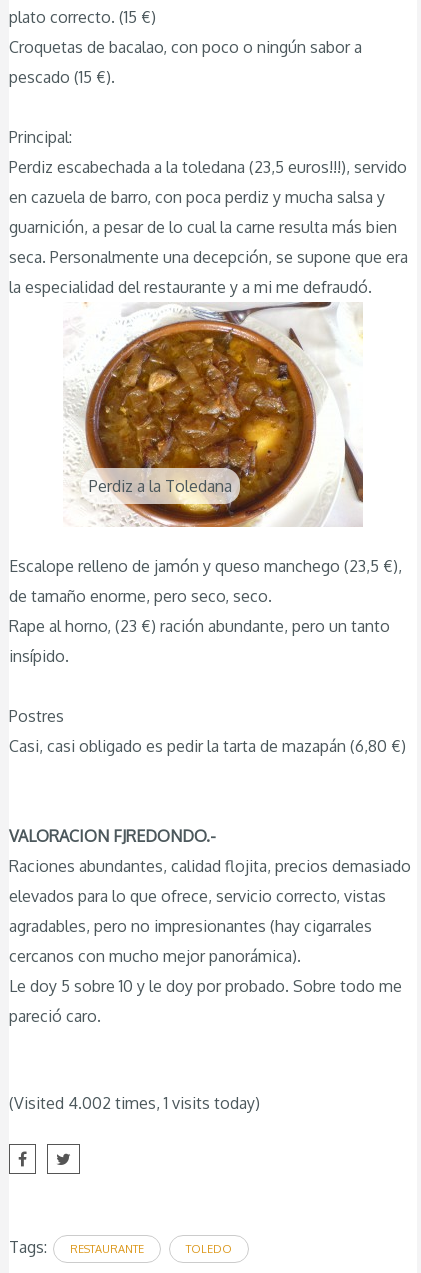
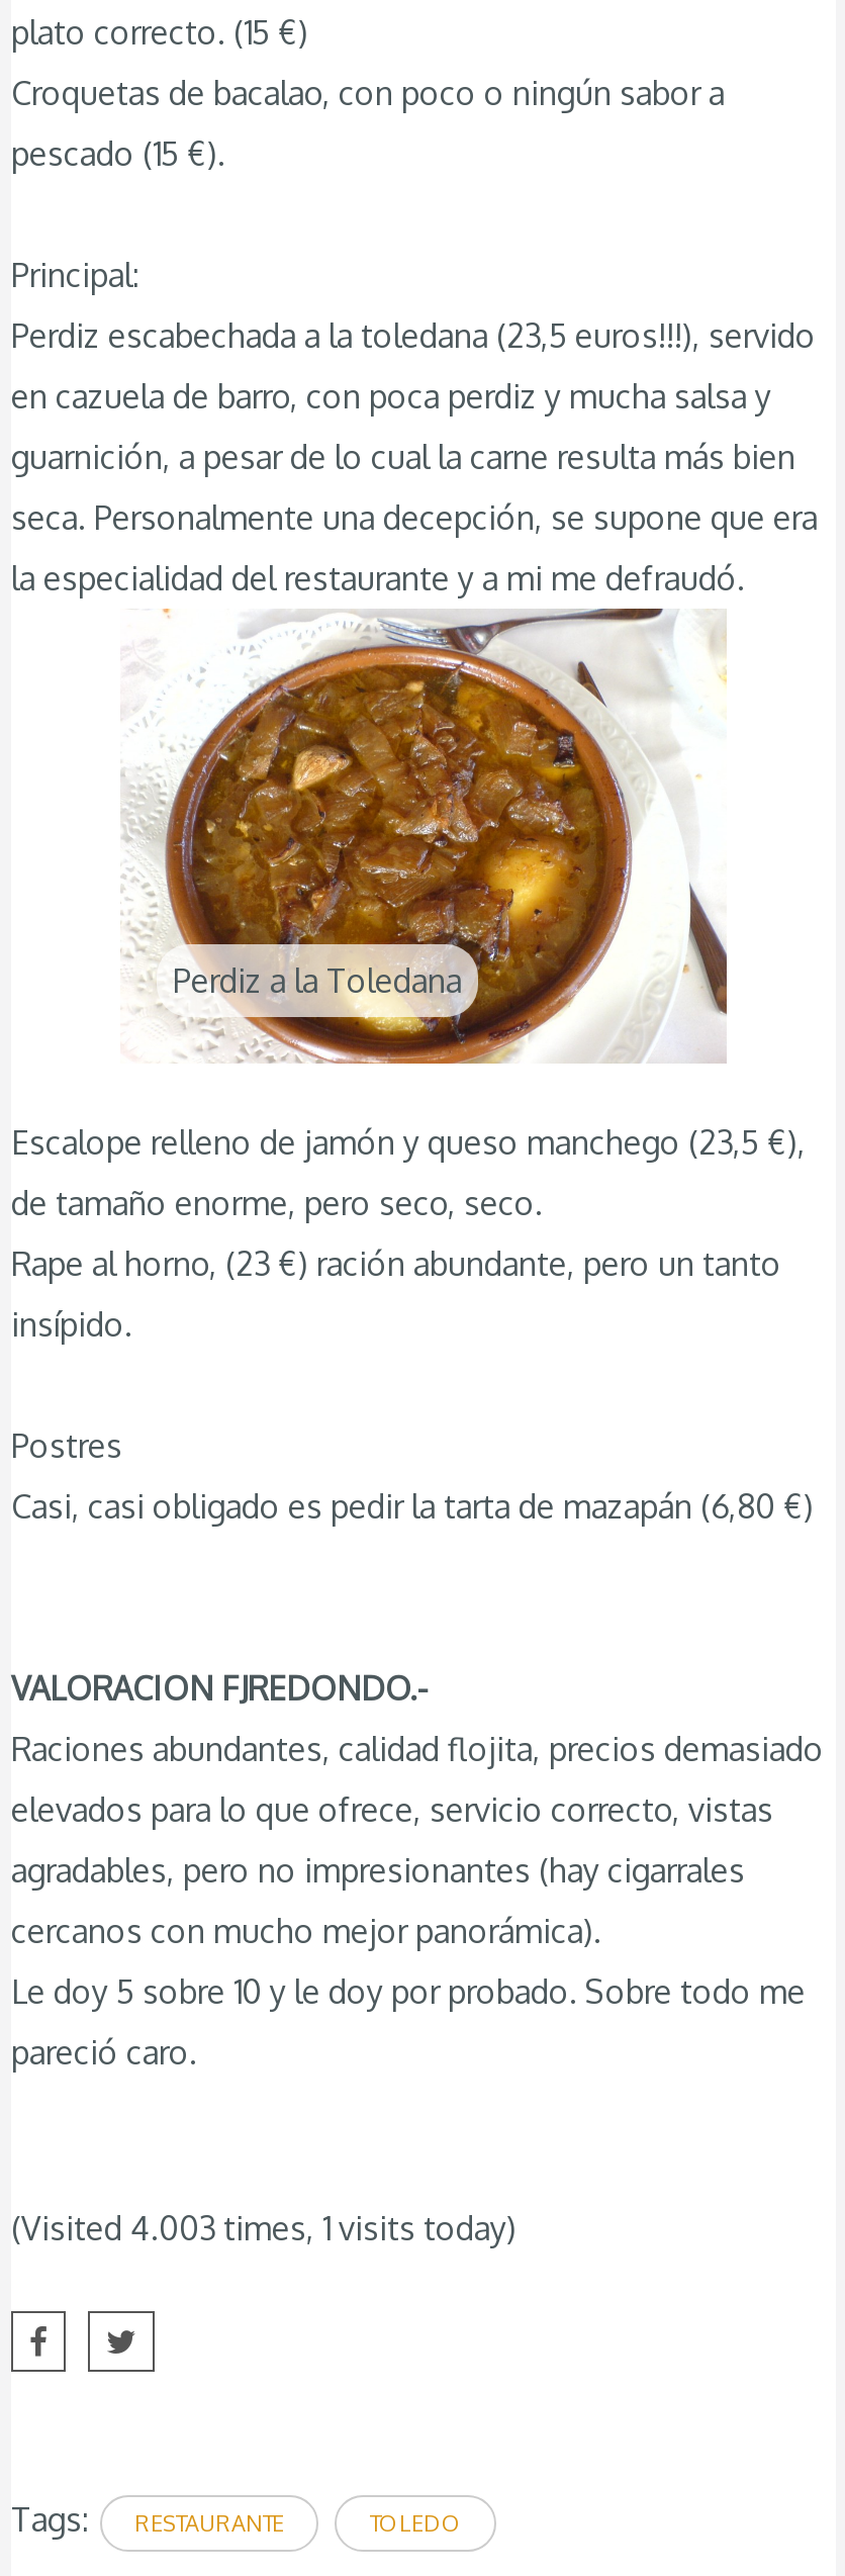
- (Visited 4.002 times, 1 visits today)
+ (Visited 4.003 times, 1 visits today)
